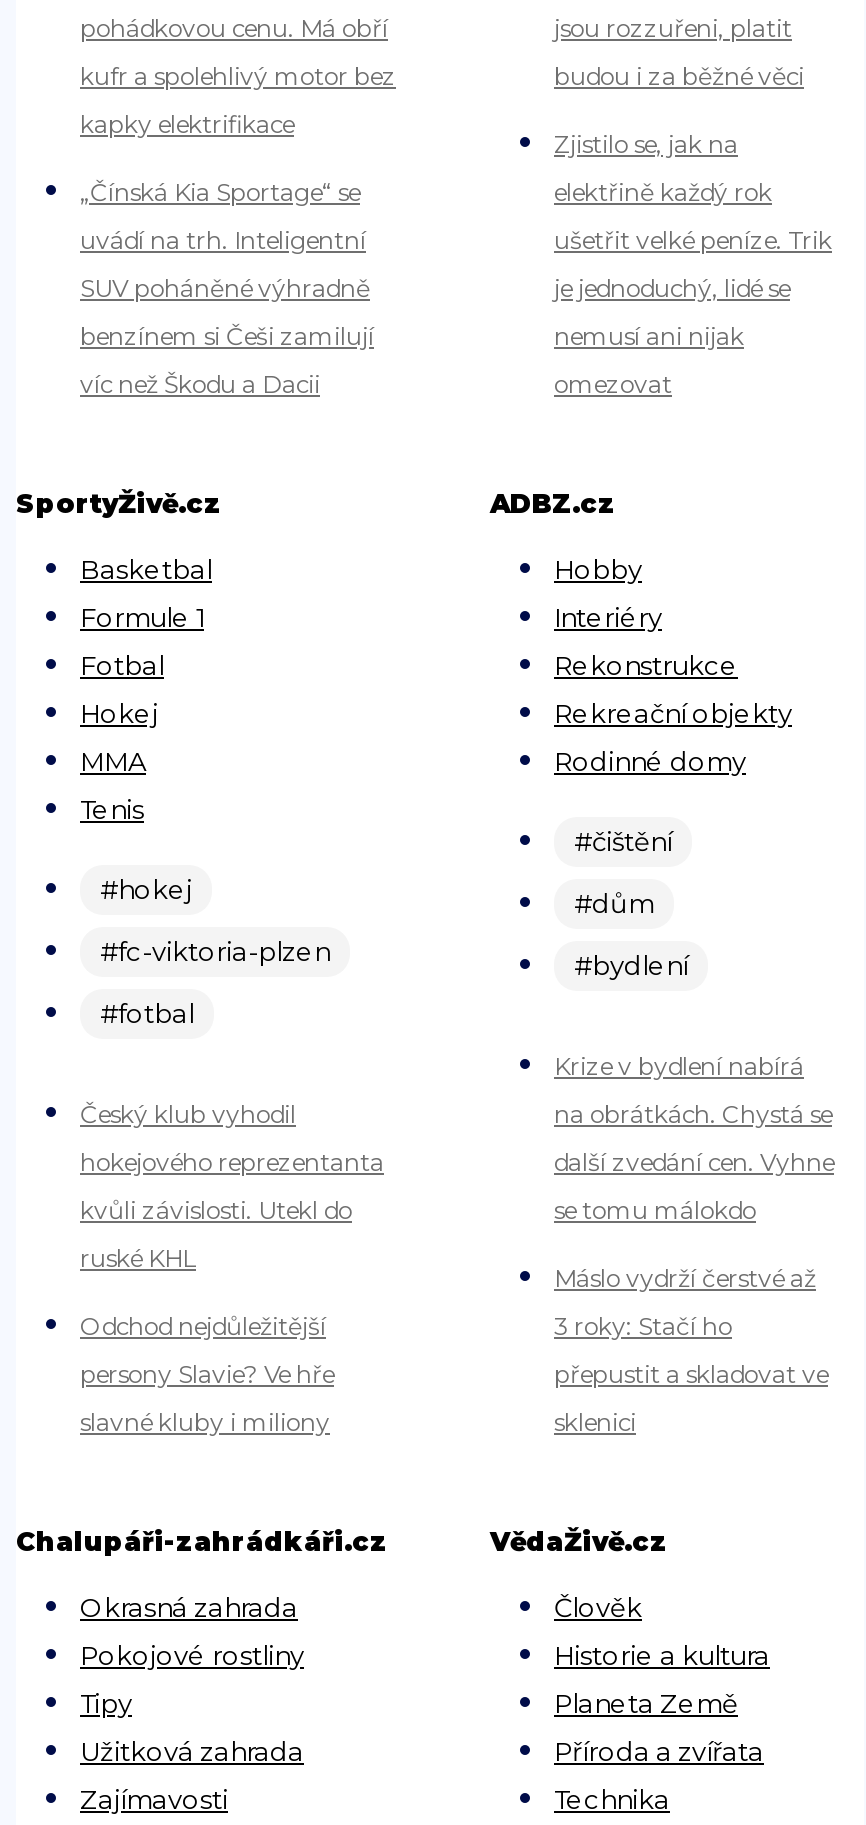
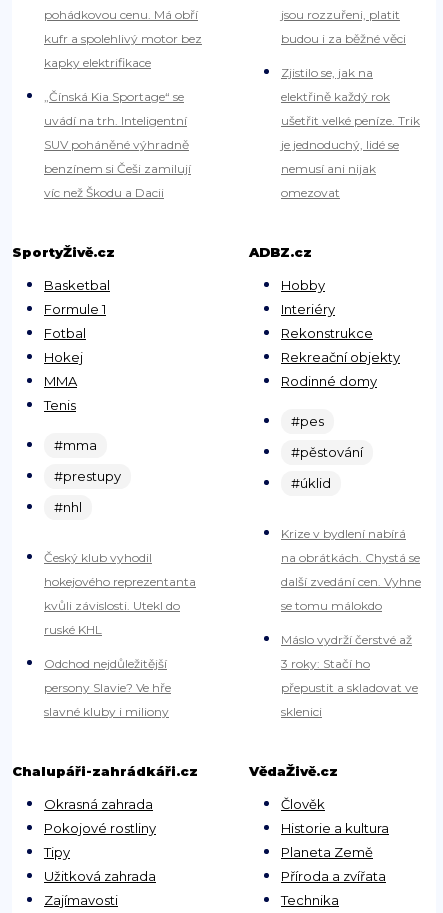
- #čištění
+ #pes

- #hokej
+ #mma

- #dům
+ #pěstování

- #fc-viktoria-plzen
+ #prestupy

- #bydlení
+ #úklid

- #fotbal
+ #nhl
